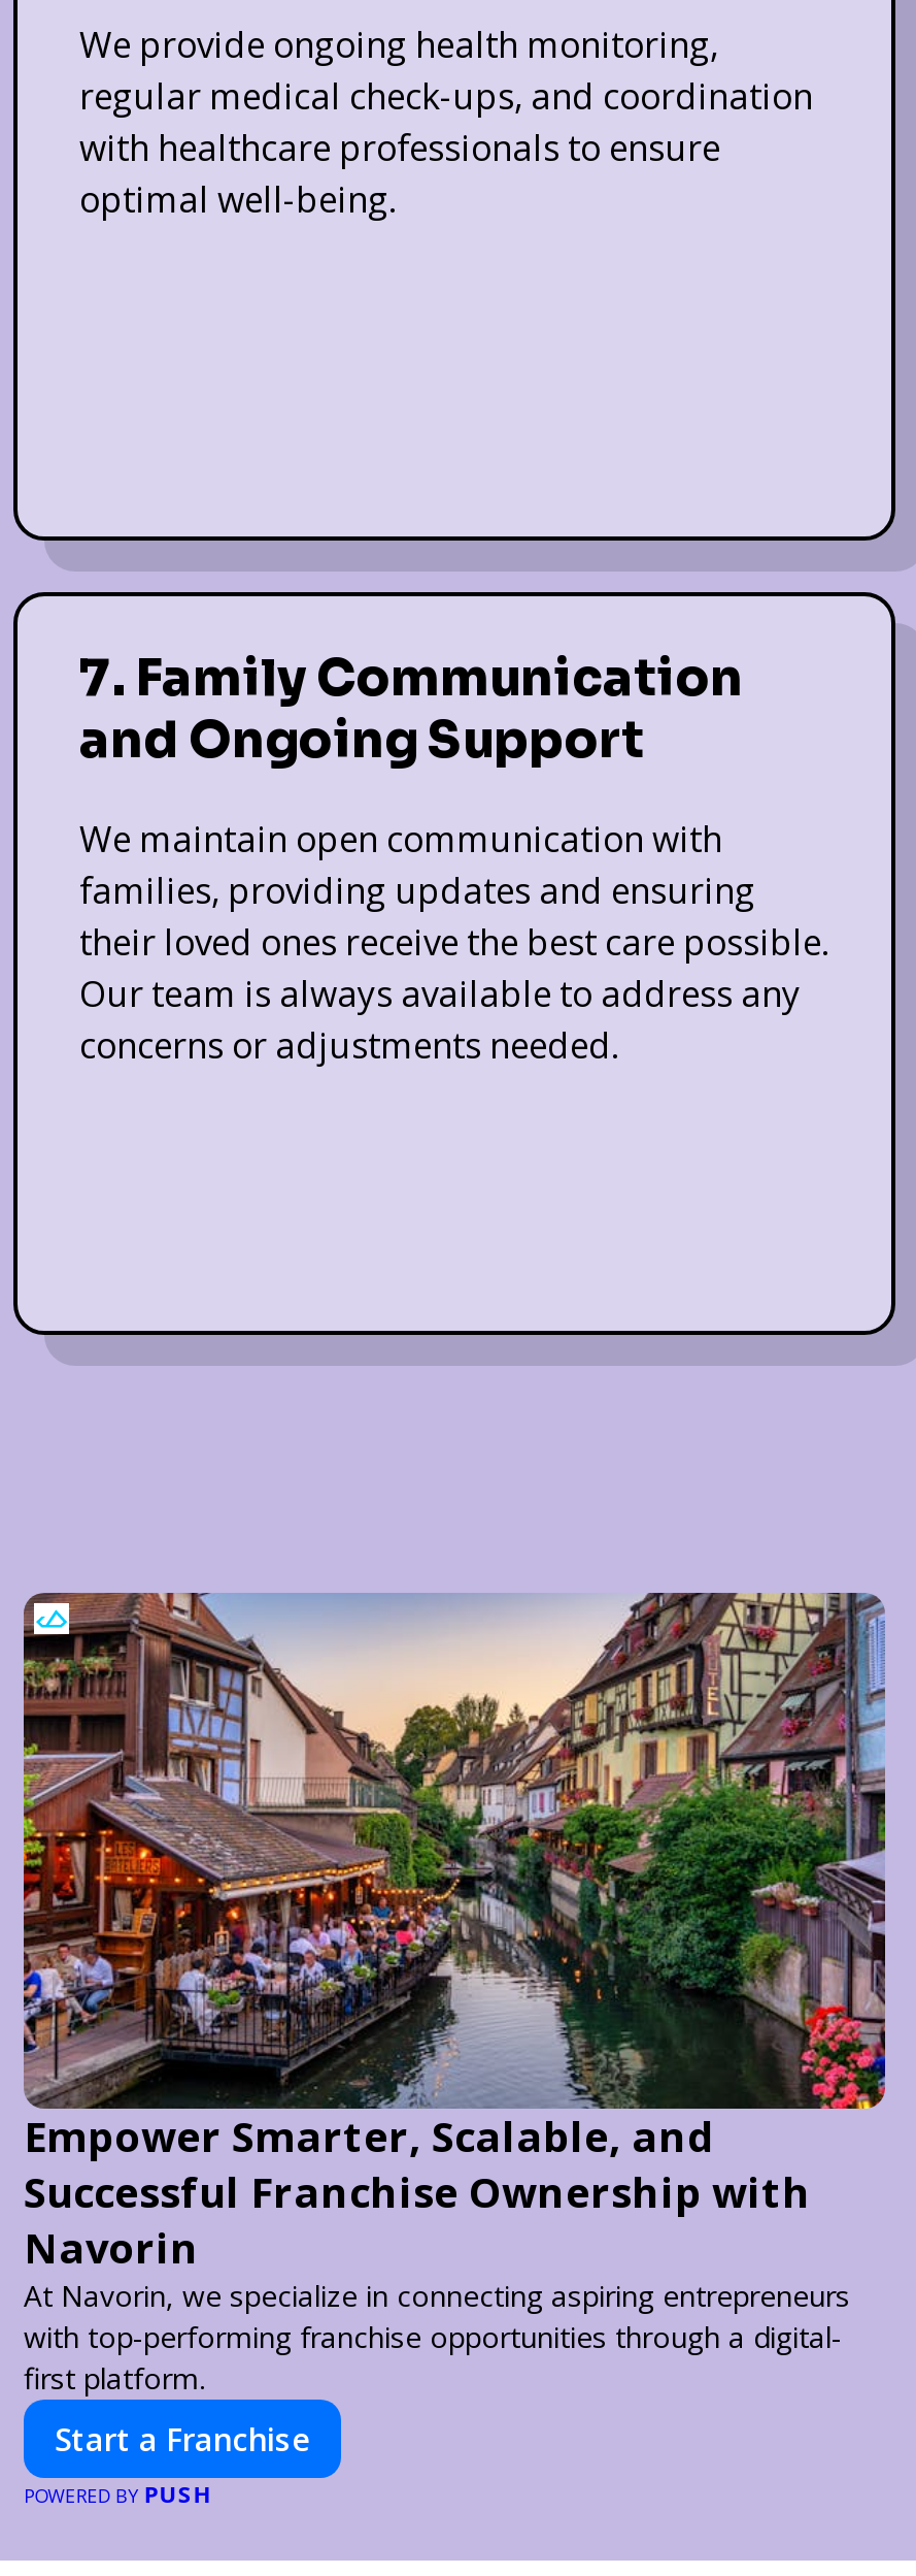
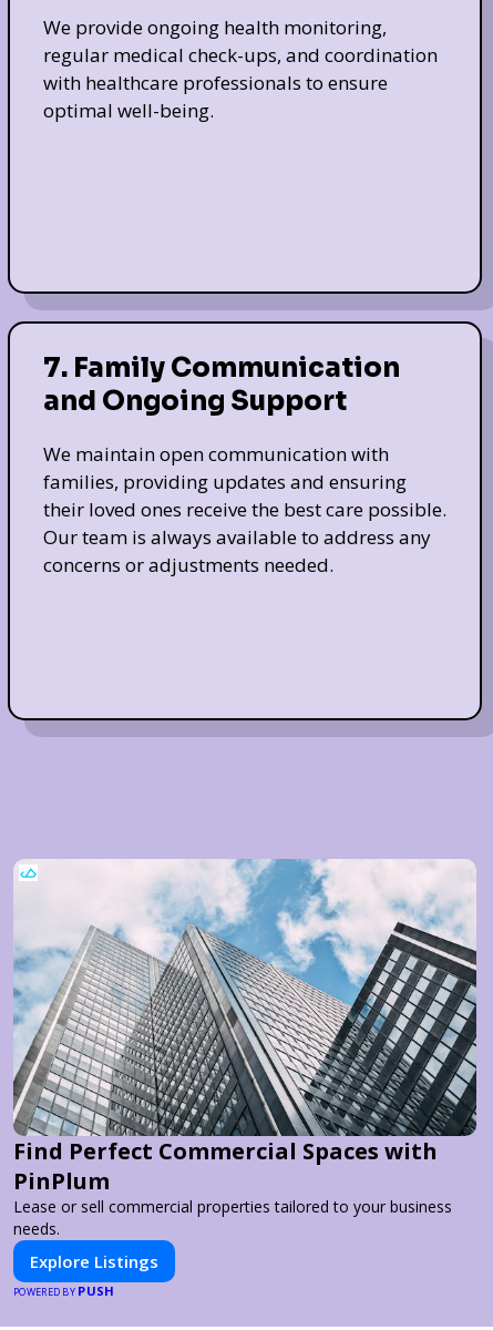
- [image]
- Empower Smarter, Scalable, and
- Successful Franchise Ownership with
- Navorin
- At Navorin, we specialize in connecting aspiring entrepreneurs
- with top-performing franchise opportunities through a digital-
- first platform.
+ [image]
+ Find Perfect Commercial Spaces with
+ PinPlum
+ Lease or sell commercial properties tailored to your business
+ needs.

- Start a Franchise
+ Explore Listings
